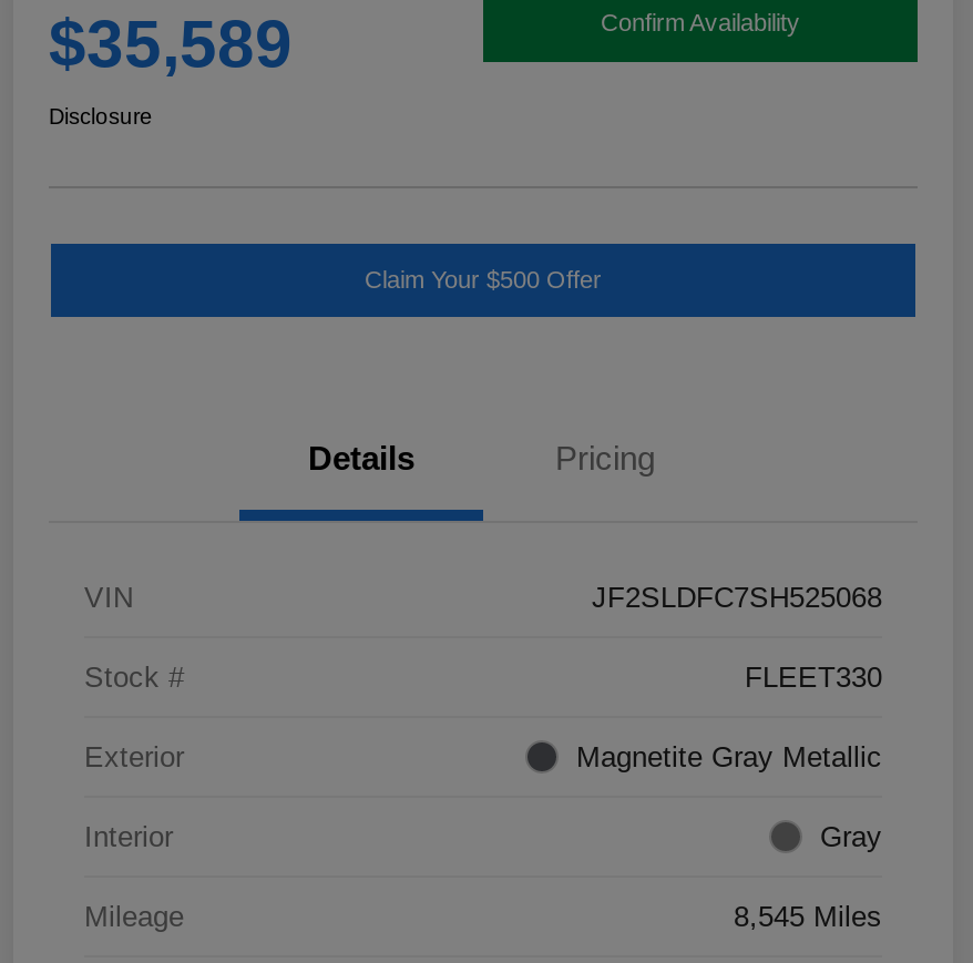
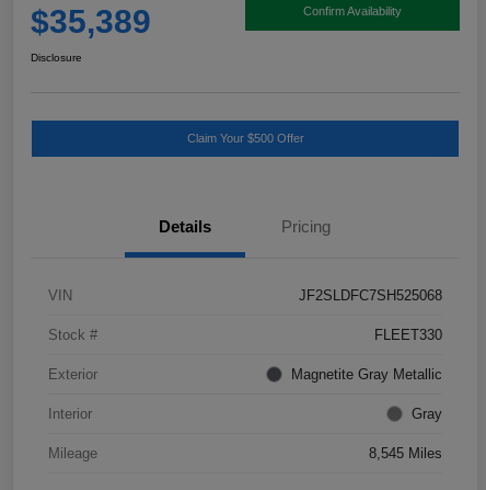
- $35,589
+ $35,389
